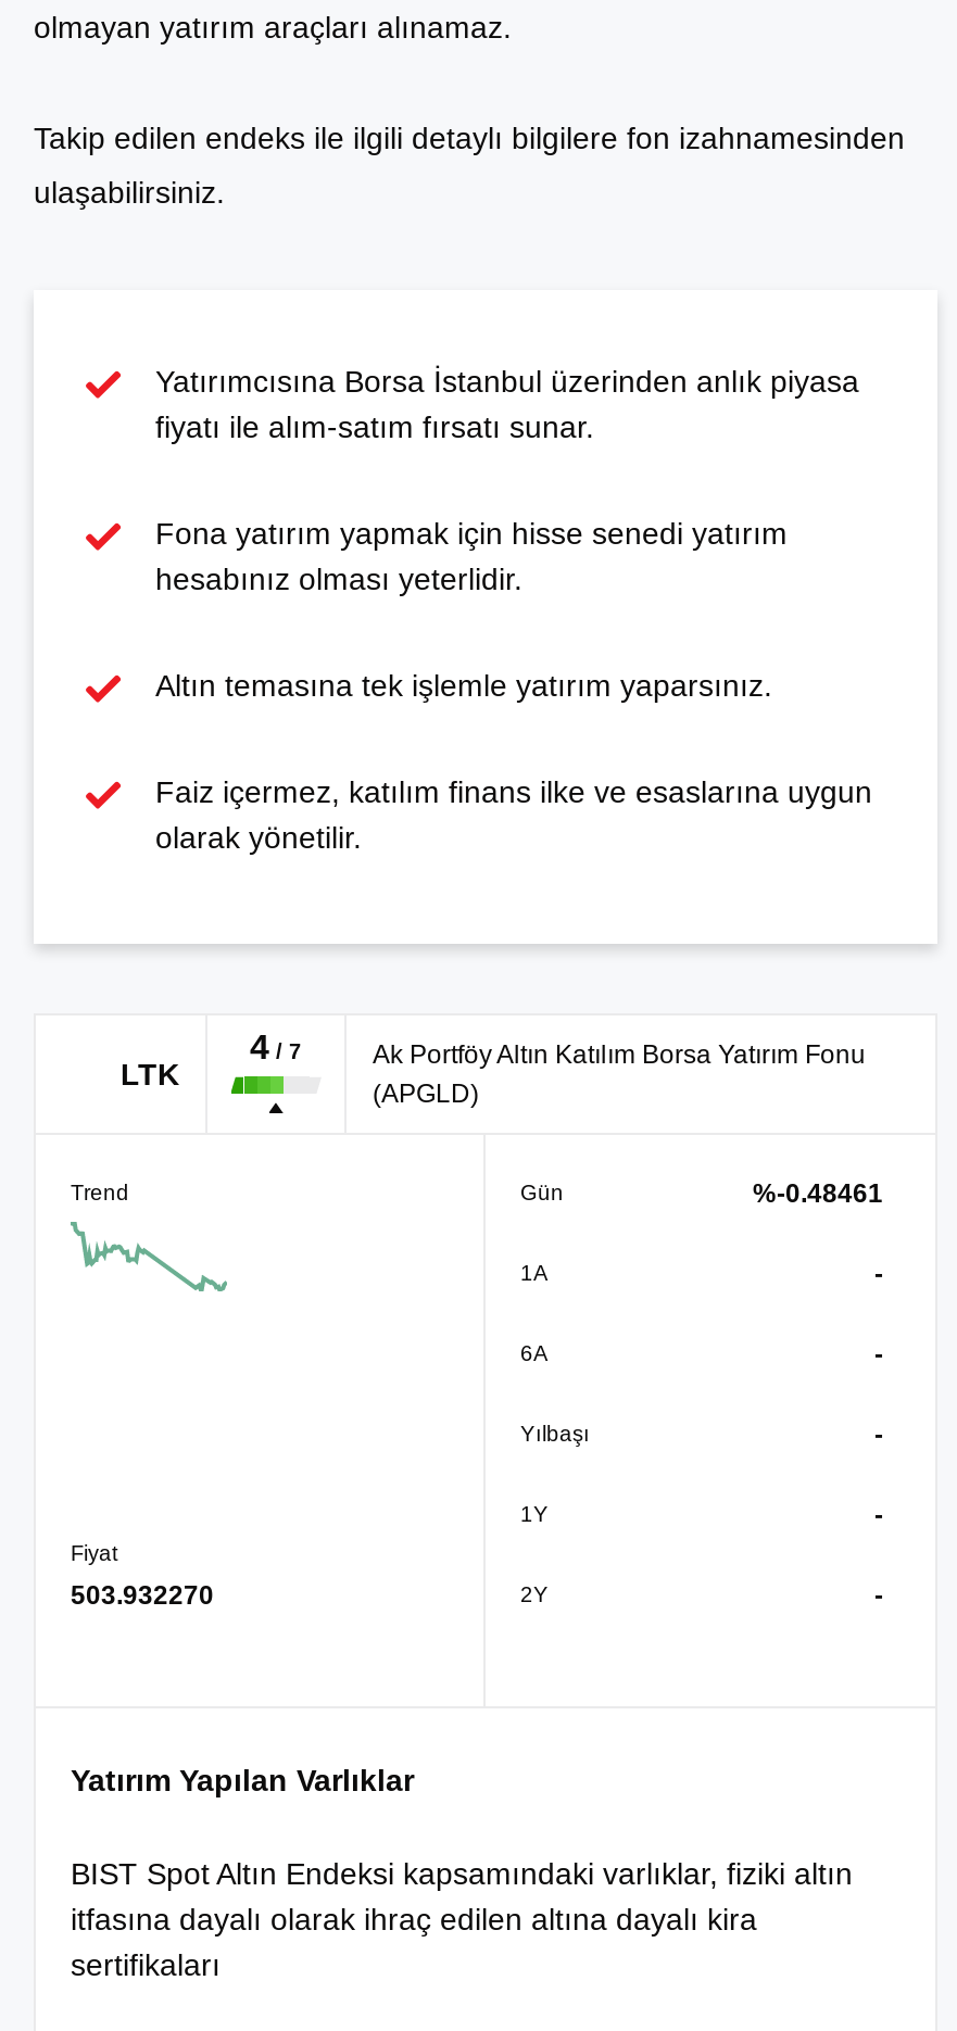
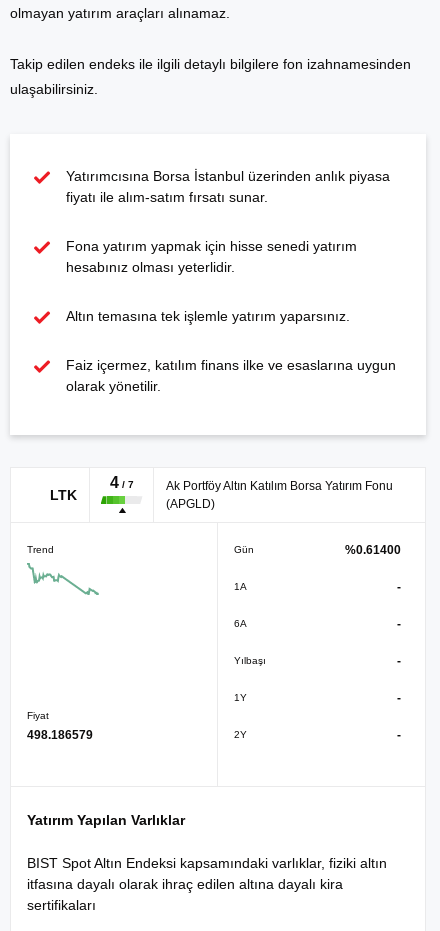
- %-0.48461
+ %0.61400

- 503.932270
+ 498.186579
